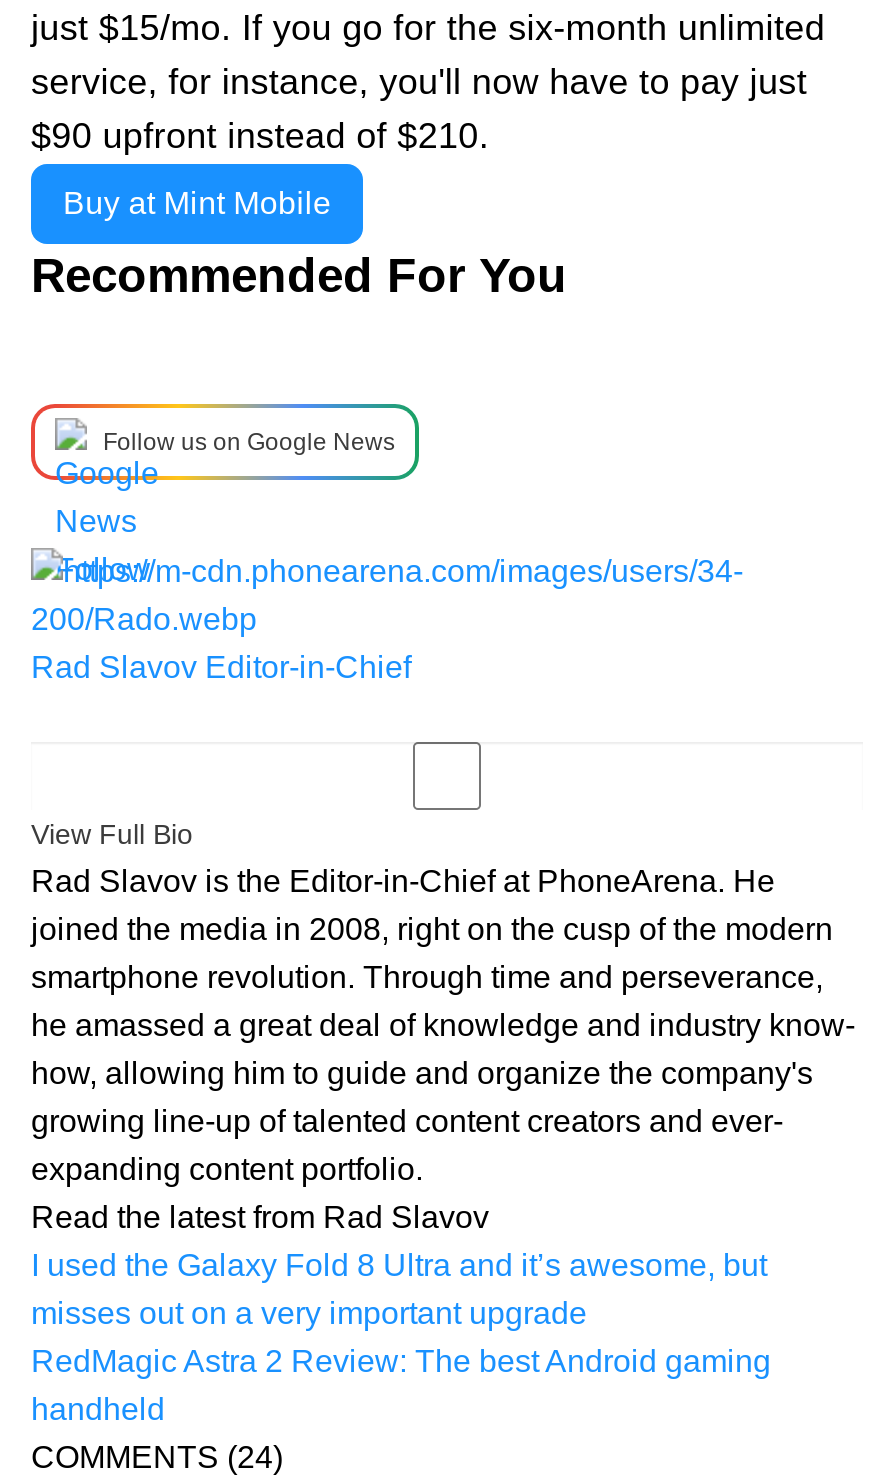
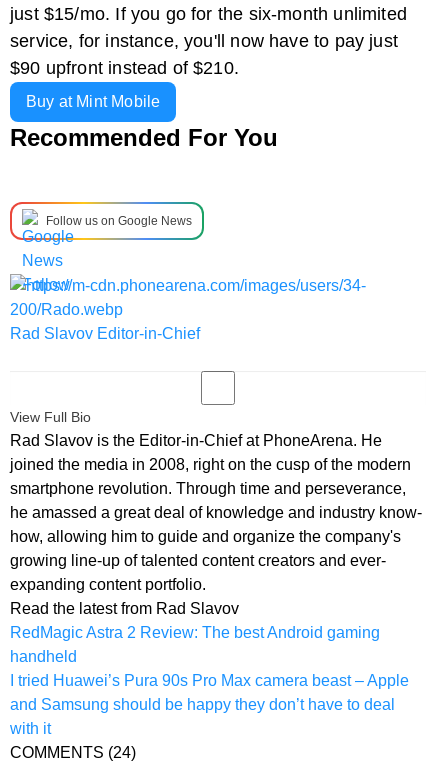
- I used the Galaxy Fold 8 Ultra and it’s awesome, but
- misses out on a very important upgrade

moved up: RedMagic Astra 2 Review: The best Android gaming | handheld

+ I tried Huawei’s Pura 90s Pro Max camera beast – Apple
+ and Samsung should be happy they don’t have to deal
+ with it
